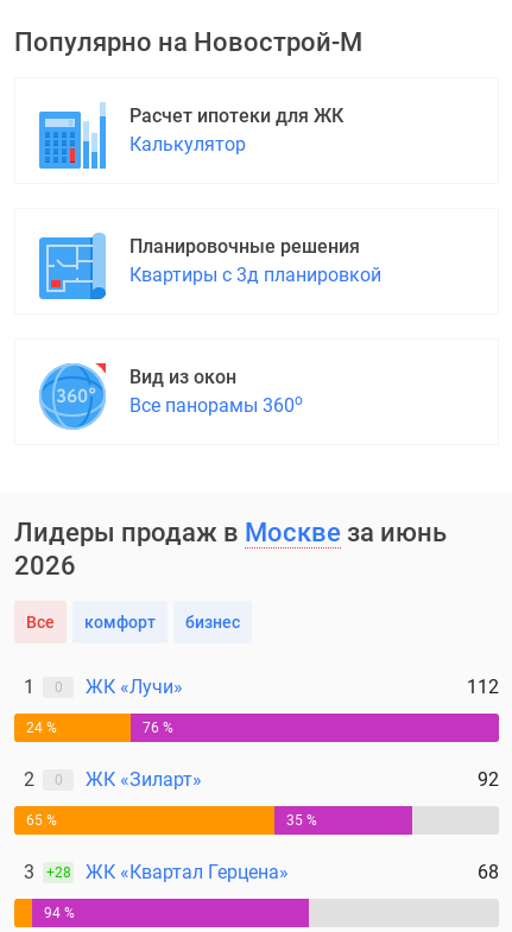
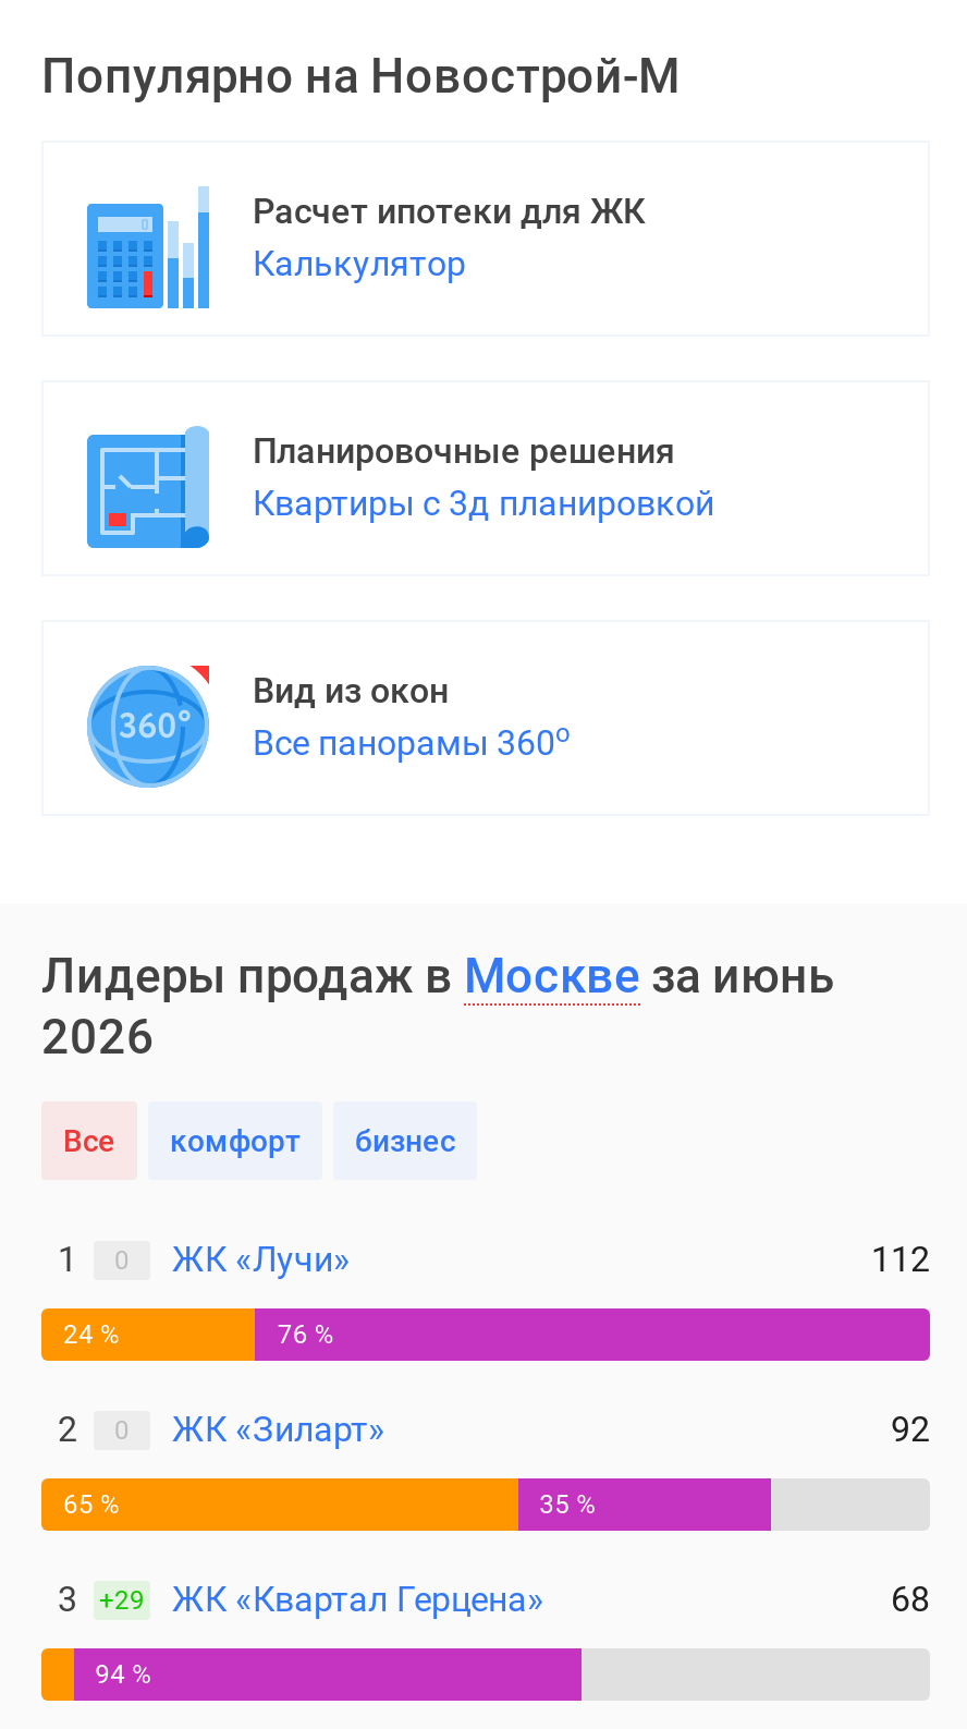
- 3 +28 ЖК «Квартал Герцена»
+ 3 +29 ЖК «Квартал Герцена»
